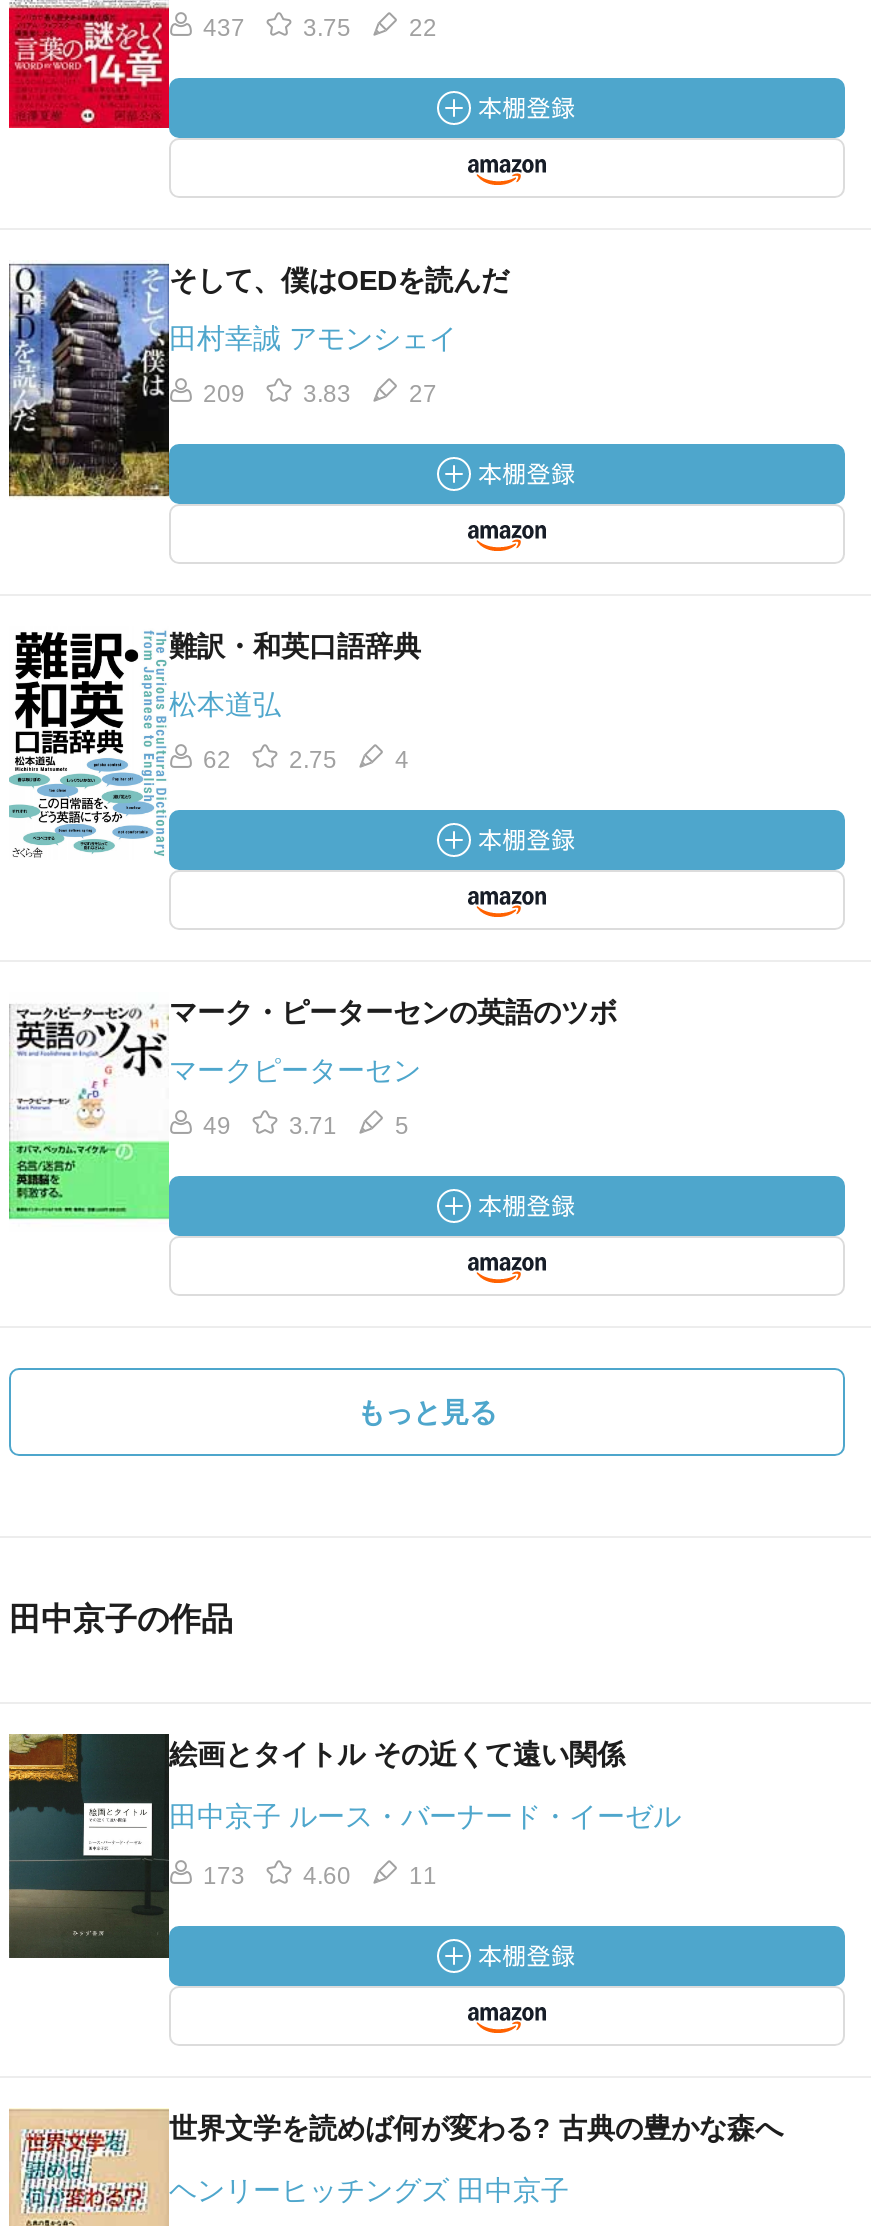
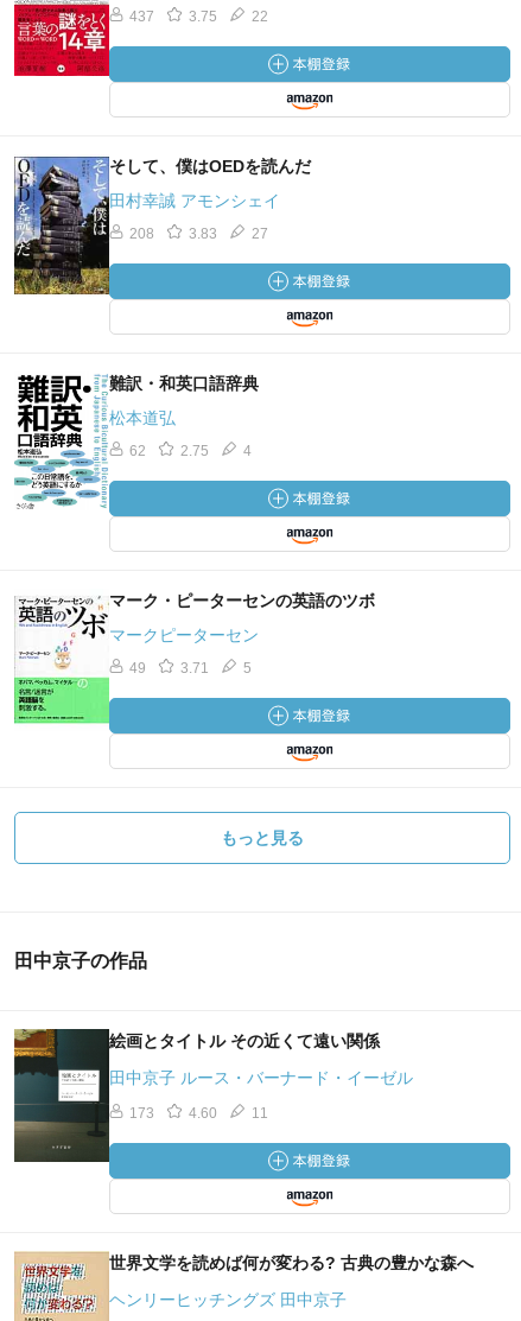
- 209
+ 208
